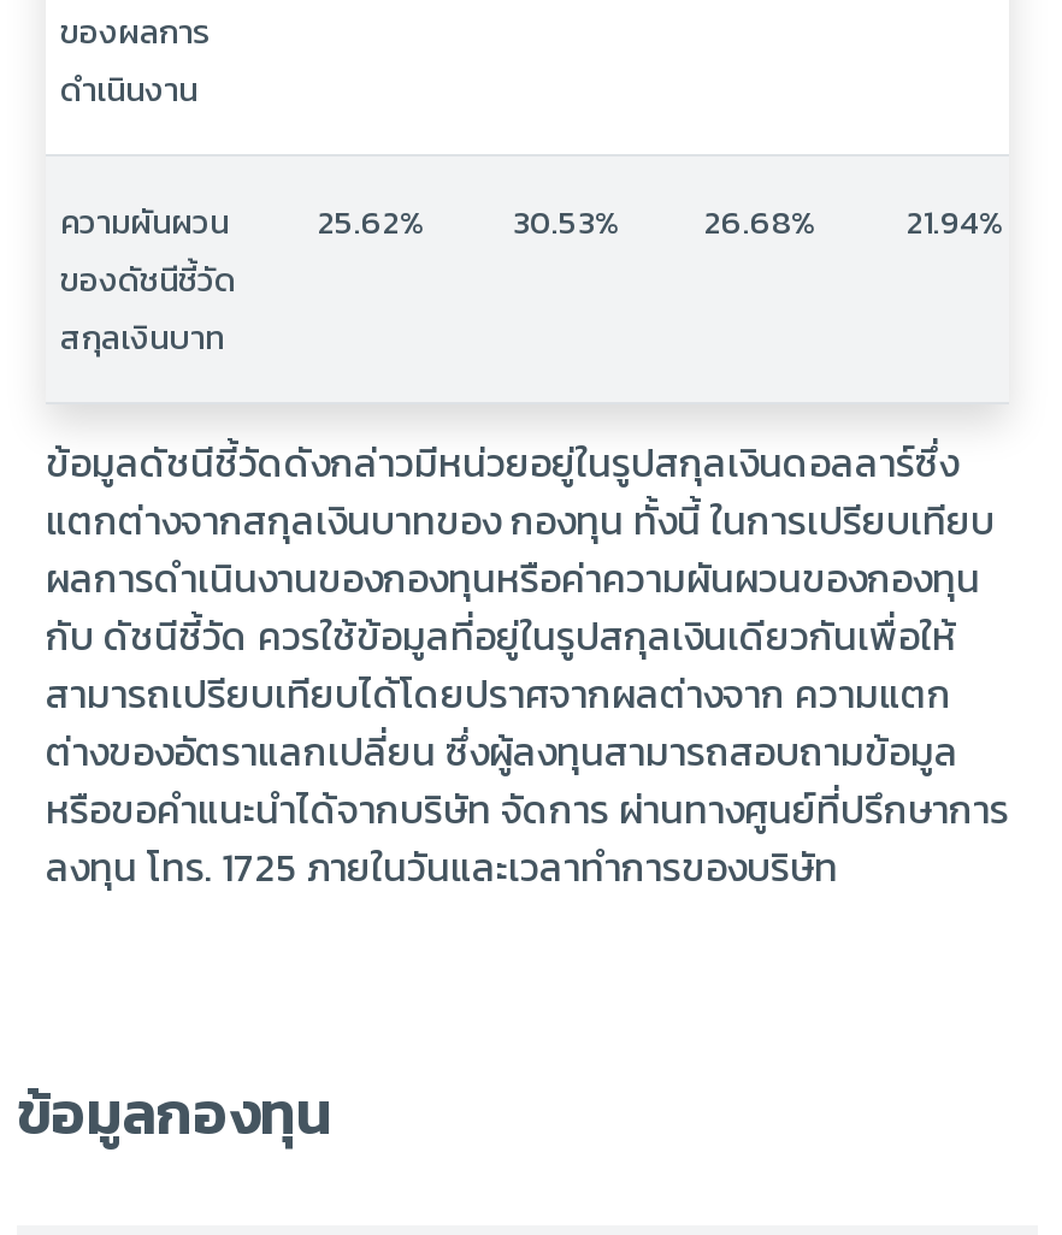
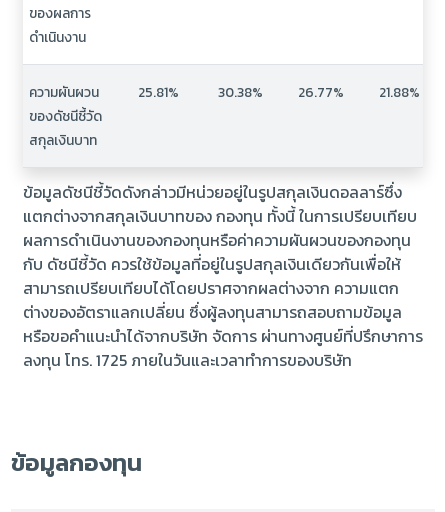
- 25.62%
+ 25.81%

- 30.53%
+ 30.38%

- 26.68%
+ 26.77%

- 21.94%
+ 21.88%
